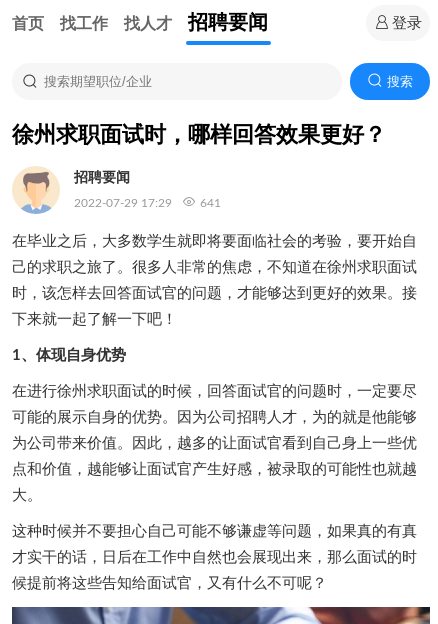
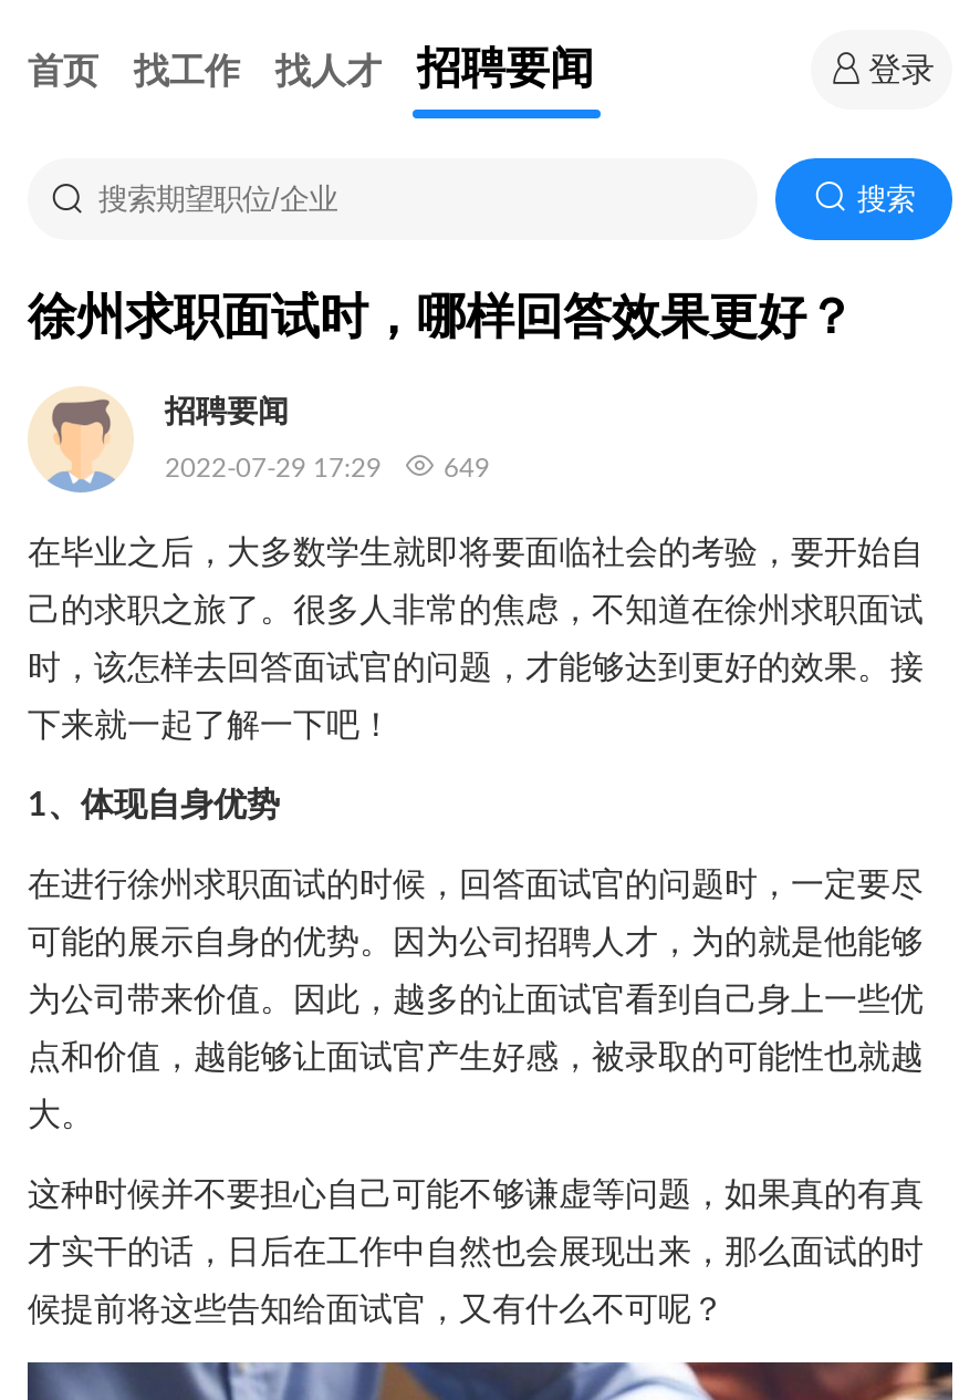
- 641
+ 649
